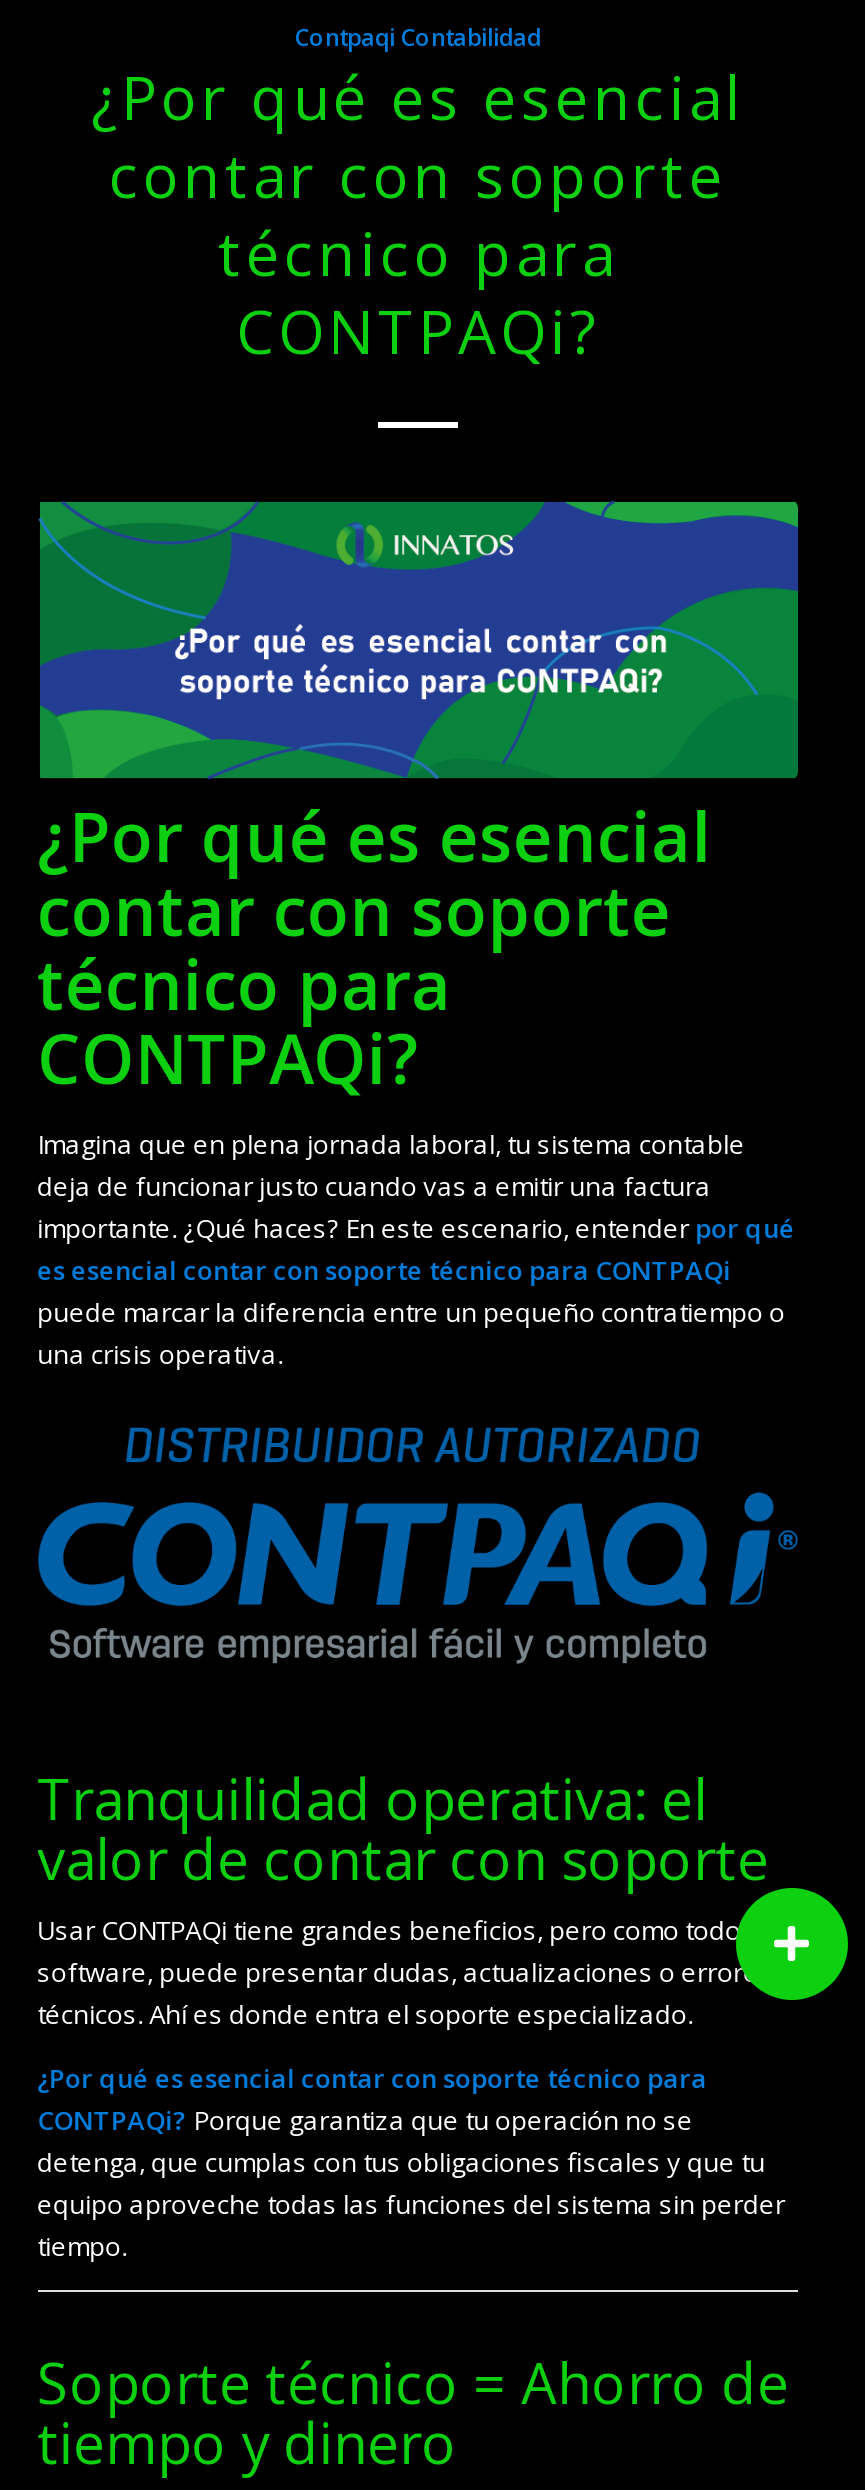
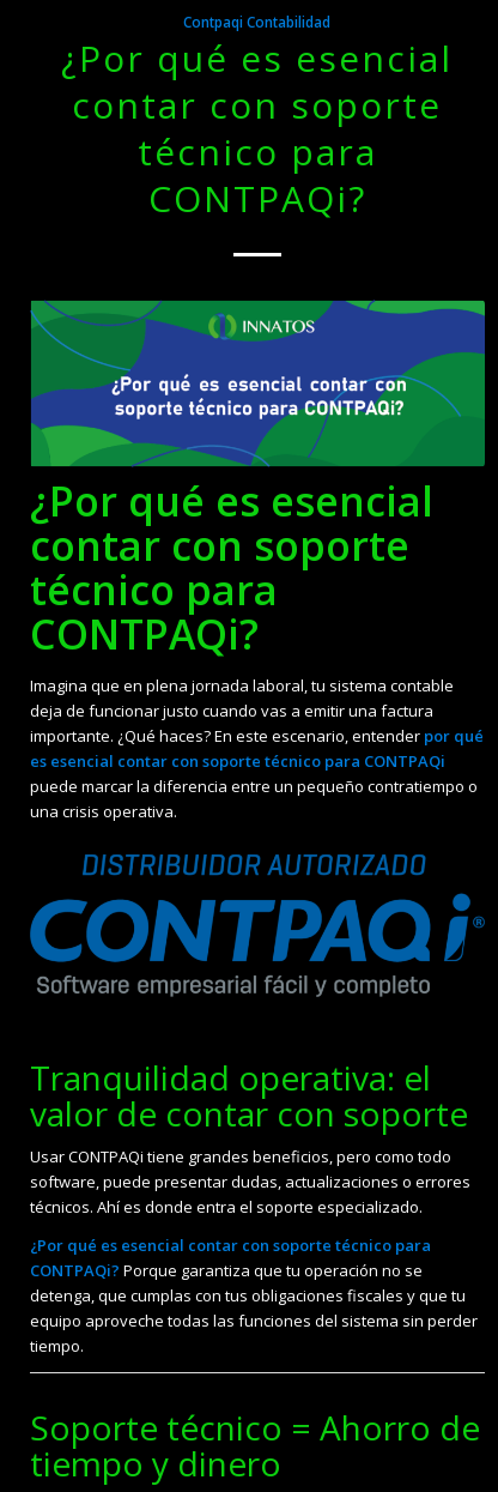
- [image]
